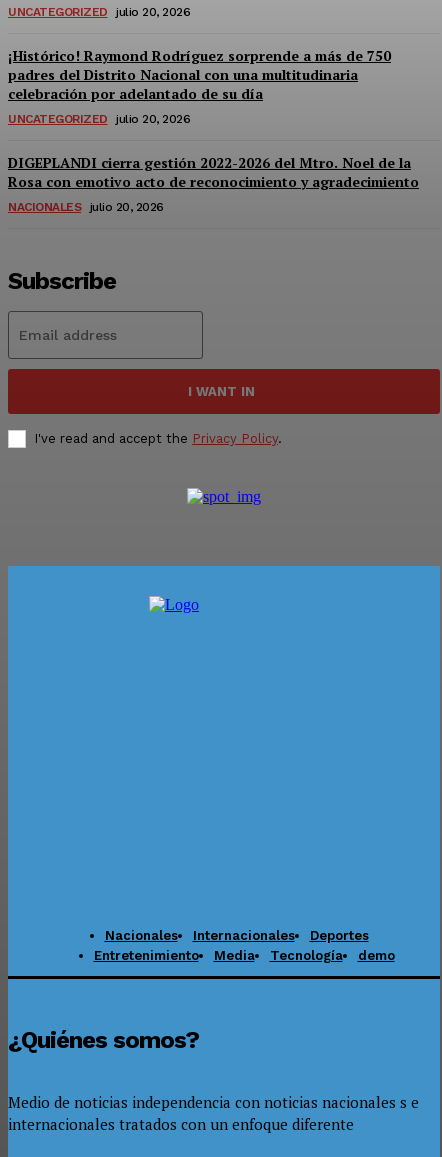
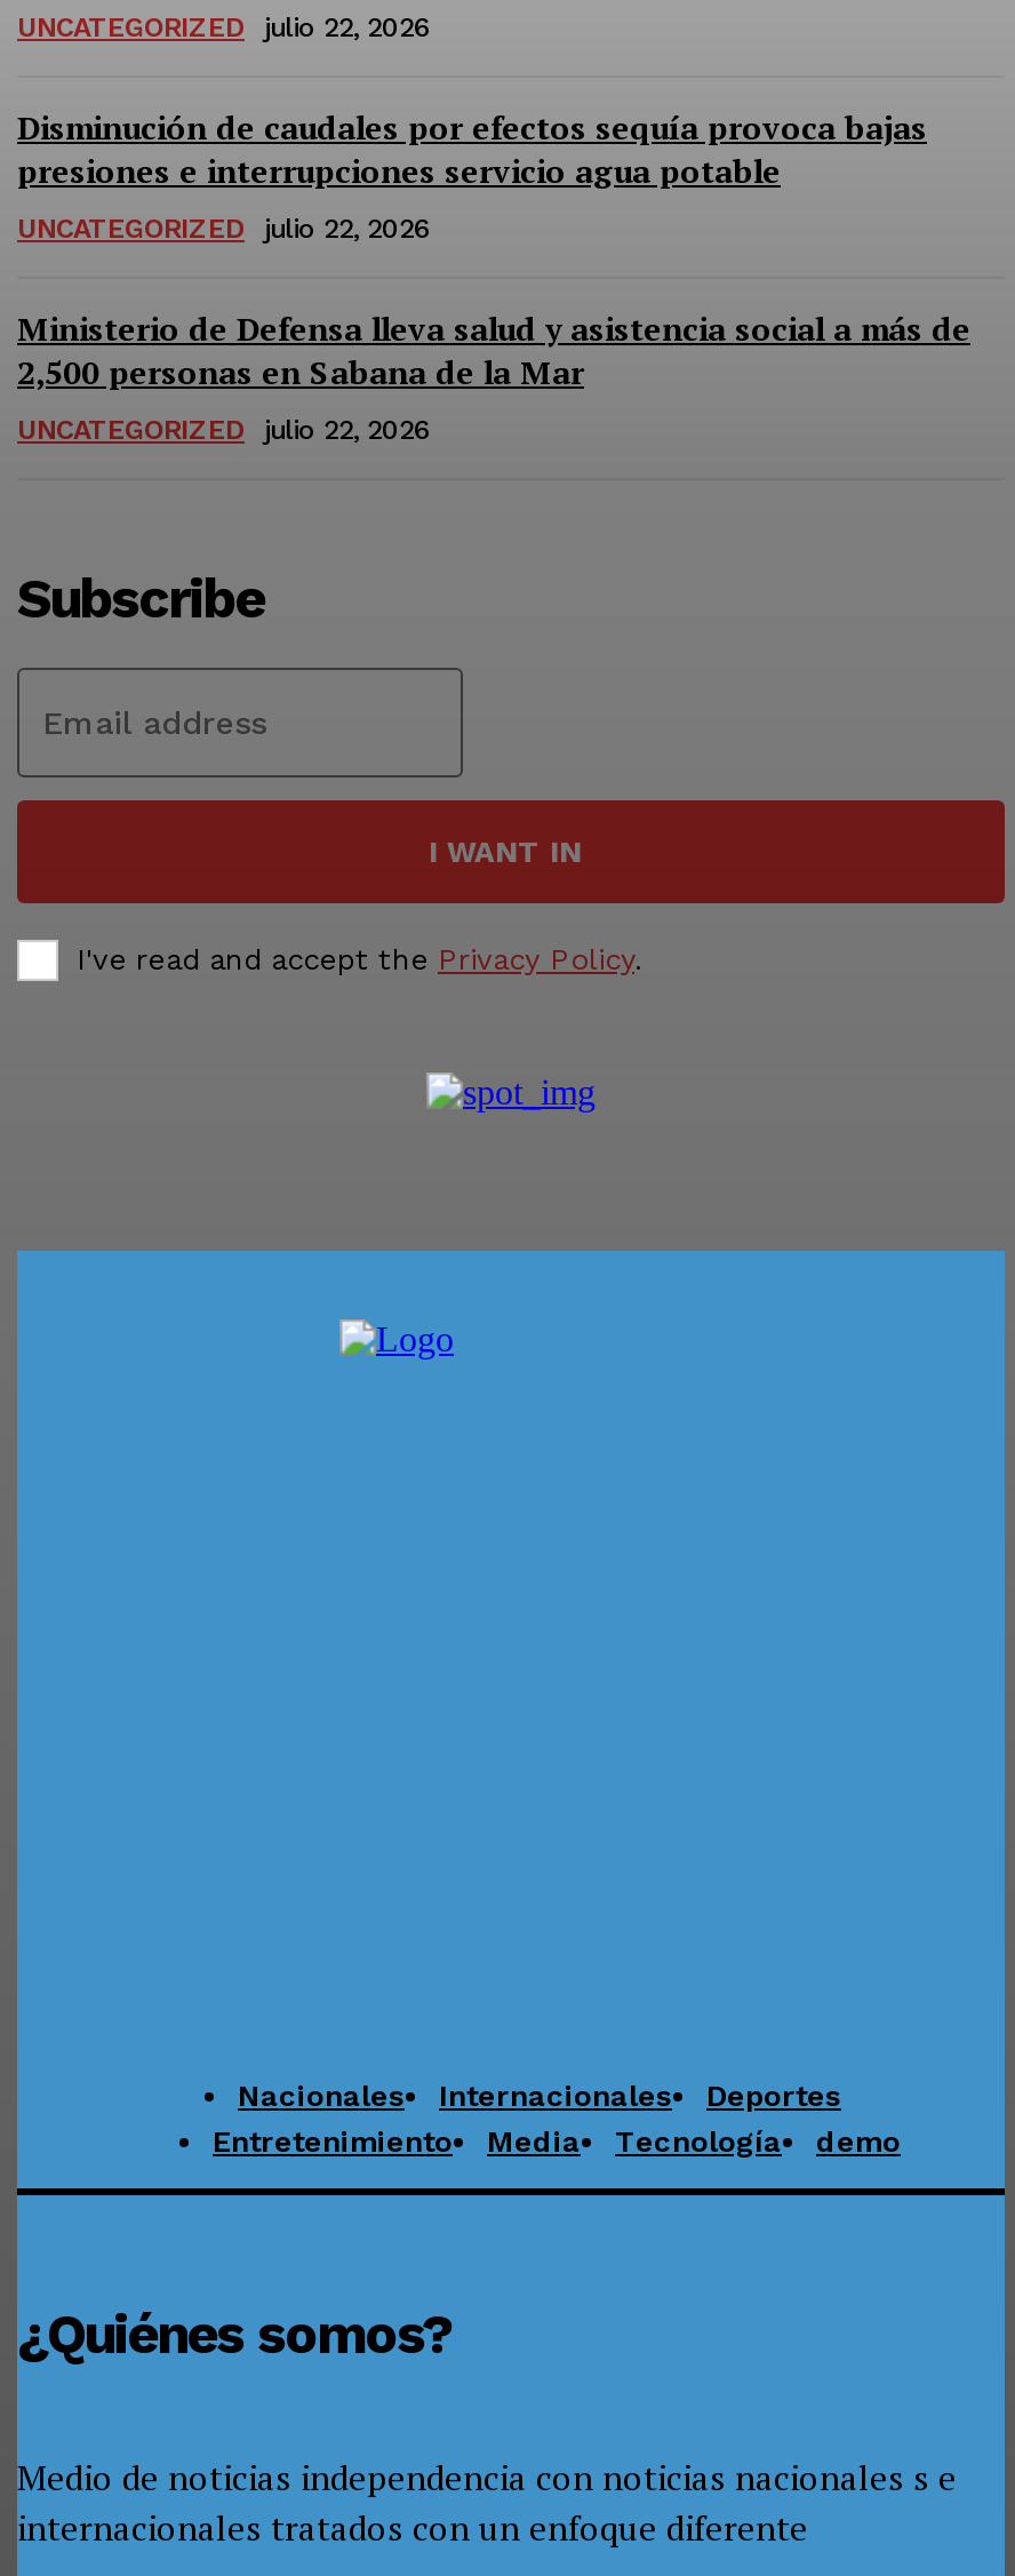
- UNCATEGORIZED julio 20, 2026
+ UNCATEGORIZED julio 22, 2026

- ¡Histórico! Raymond Rodríguez sorprende a más de 750
- padres del Distrito Nacional con una multitudinaria
- celebración por adelantado de su día
+ Disminución de caudales por efectos sequía provoca bajas
+ presiones e interrupciones servicio agua potable

- UNCATEGORIZED julio 20, 2026
+ UNCATEGORIZED julio 22, 2026

- DIGEPLANDI cierra gestión 2022-2026 del Mtro. Noel de la
- Rosa con emotivo acto de reconocimiento y agradecimiento
+ Ministerio de Defensa lleva salud y asistencia social a más de
+ 2,500 personas en Sabana de la Mar

- NACIONALES
- julio 20, 2026
+ UNCATEGORIZED
+ julio 22, 2026
